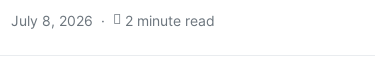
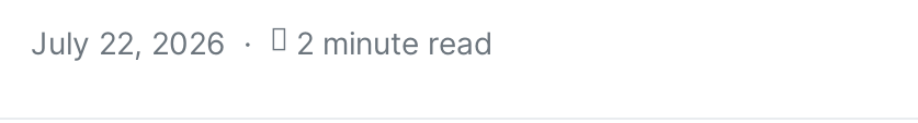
- July 8, 2026 2 minute read
+ July 22, 2026 2 minute read
